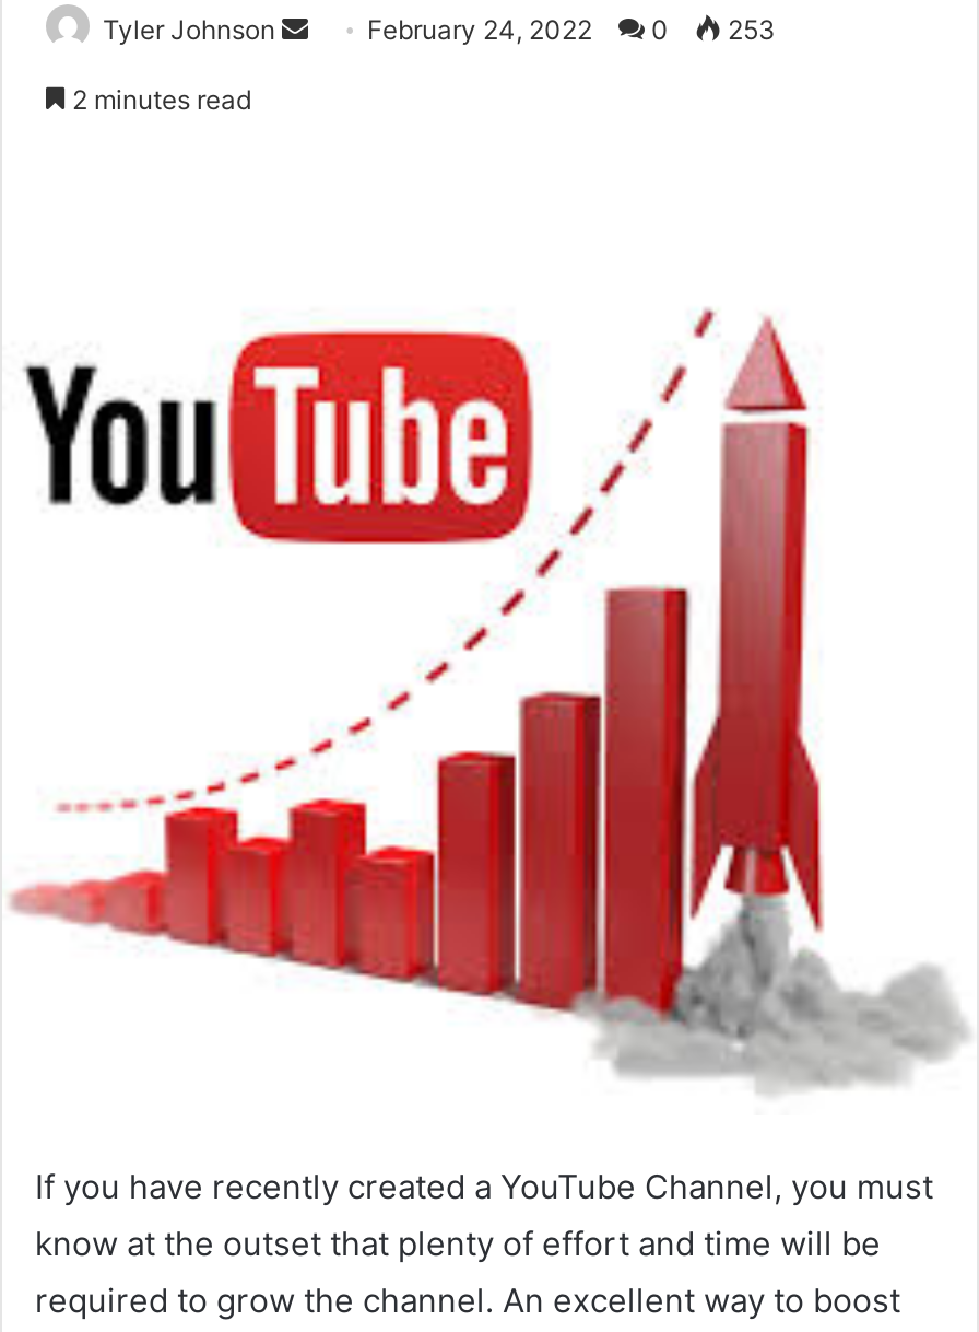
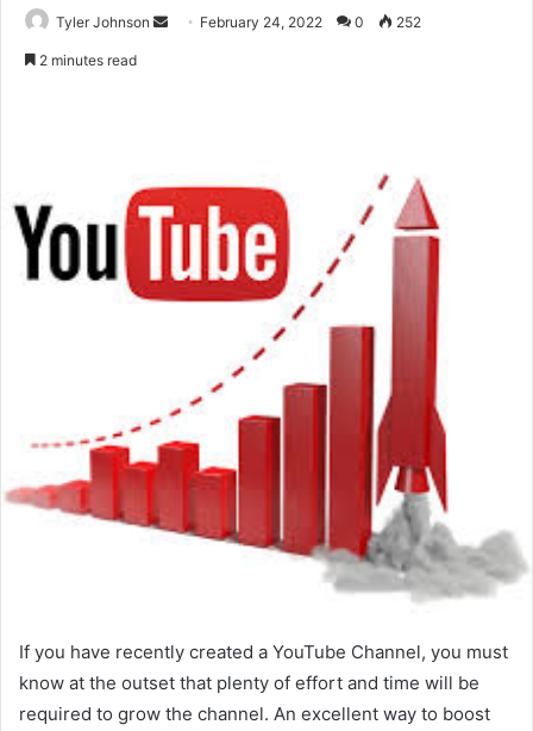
- 253
+ 252
